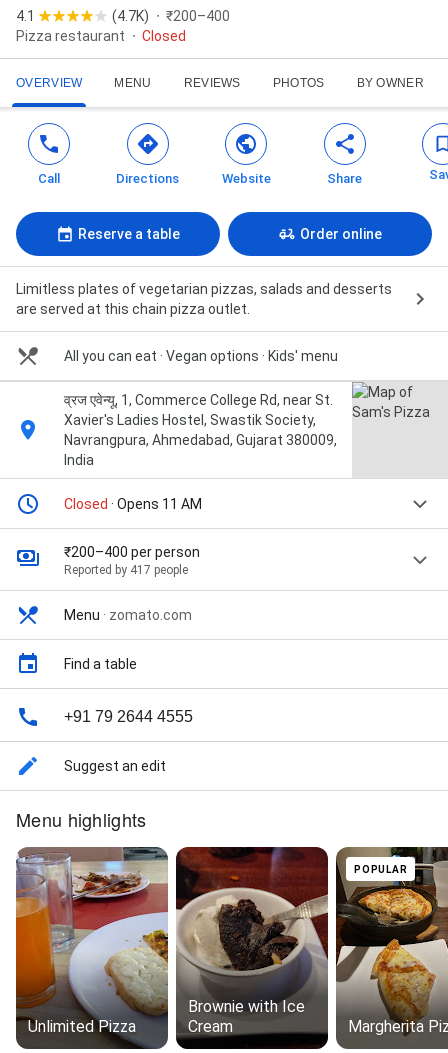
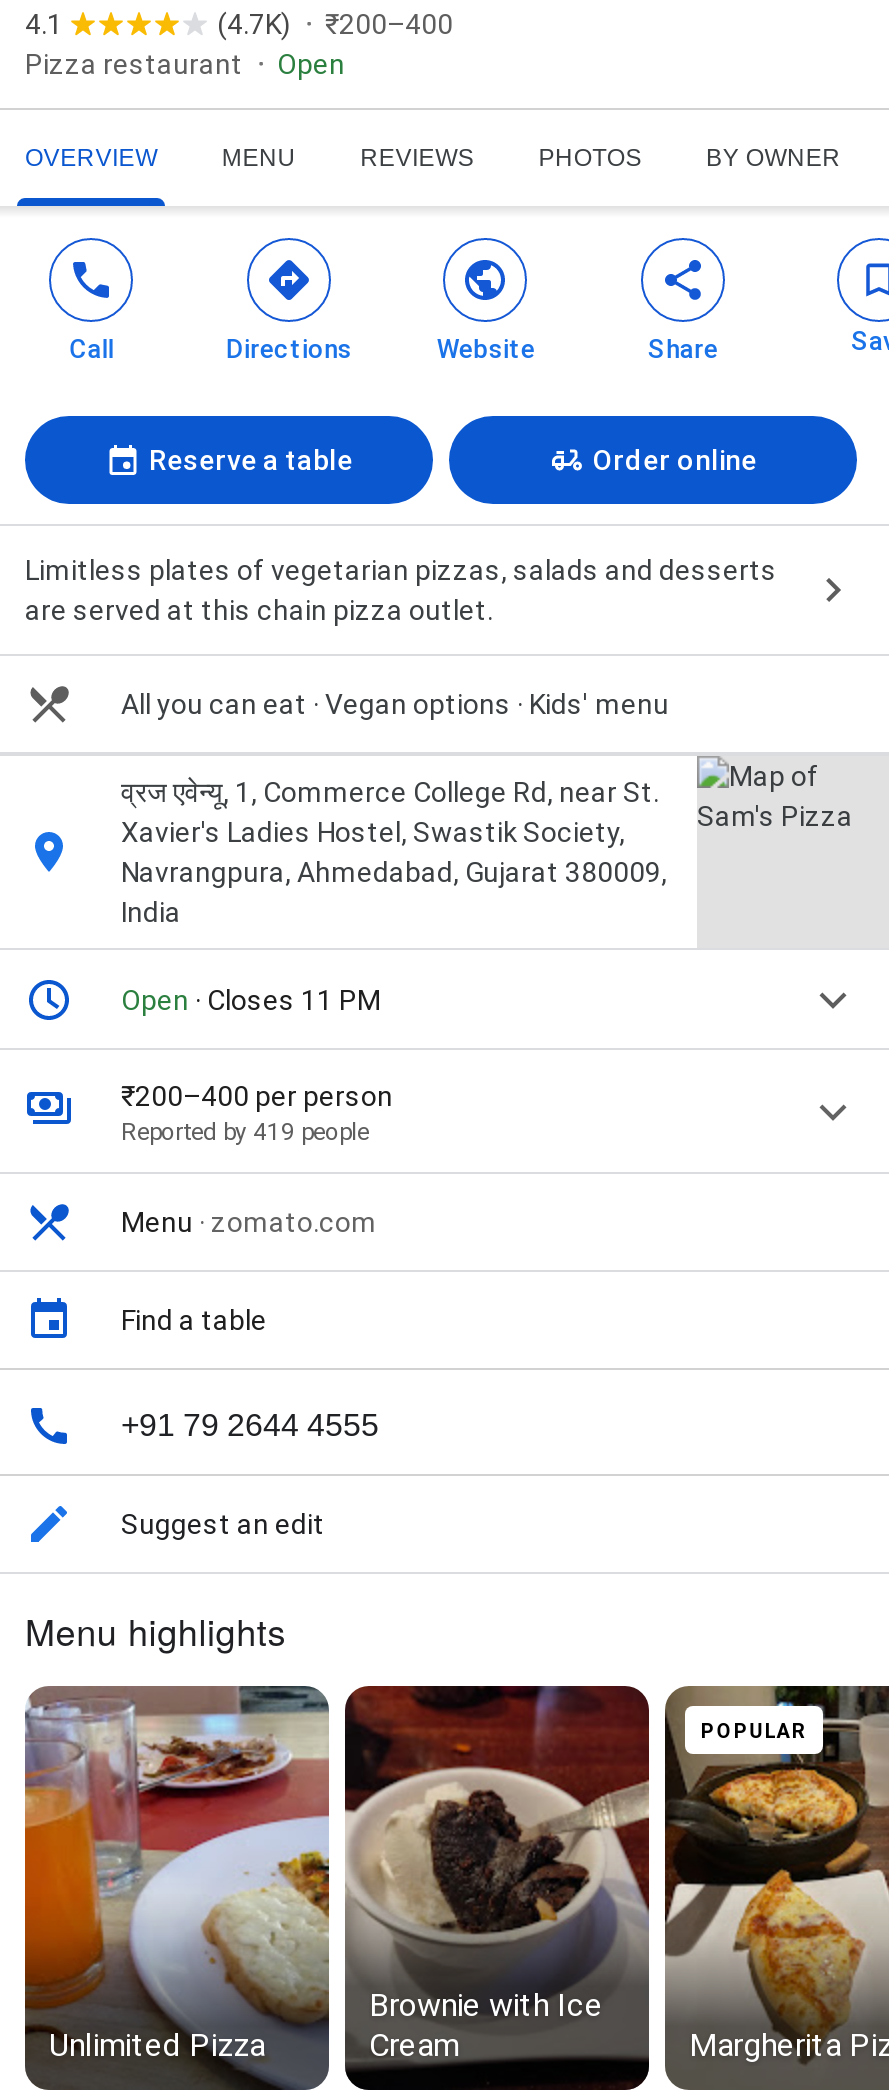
- Closed
+ Open

- Closed · Opens 11 AM
+ Open · Closes 11 PM

- Reported by 417 people
+ Reported by 419 people
